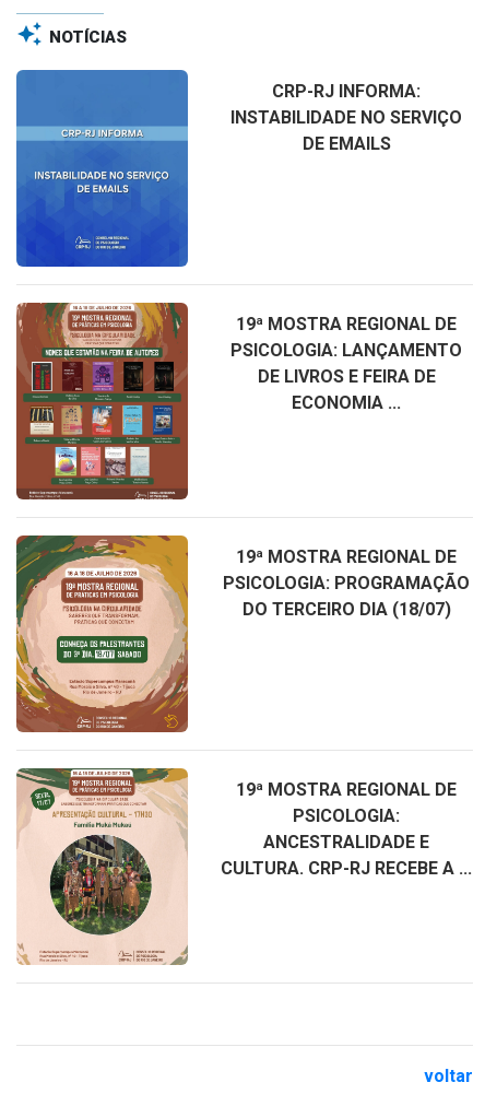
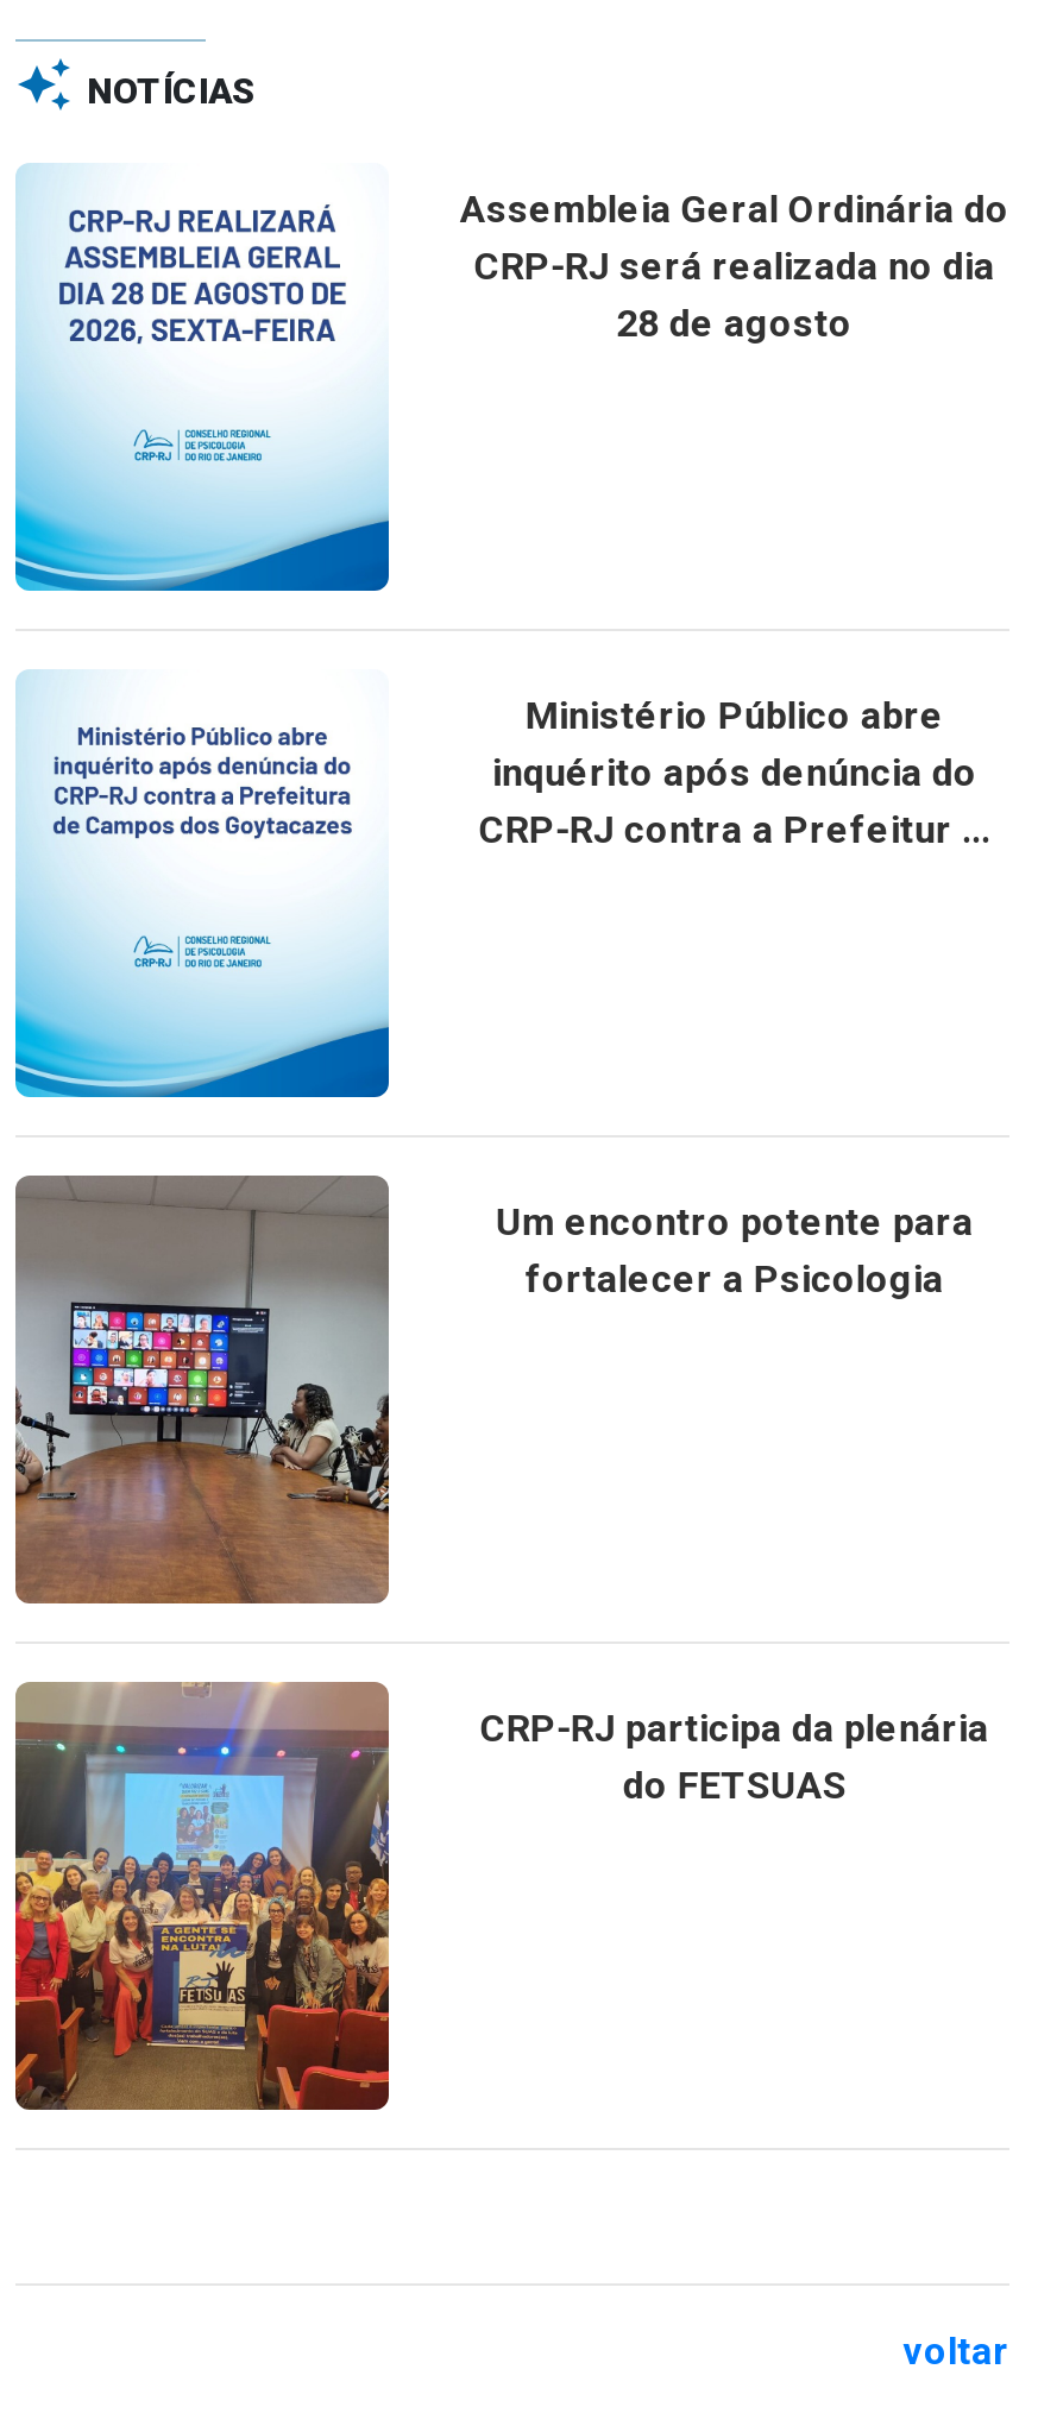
- [image]
- CRP-RJ INFORMA:
- INSTABILIDADE NO SERVIÇO
- DE EMAILS
+ [image]
+ Assembleia Geral Ordinária do
+ CRP-RJ será realizada no dia
+ 28 de agosto

- [image]
- 19ª MOSTRA REGIONAL DE
- PSICOLOGIA: LANÇAMENTO
- DE LIVROS E FEIRA DE
- ECONOMIA ...
+ [image]
+ Ministério Público abre
+ inquérito após denúncia do
+ CRP-RJ contra a Prefeitur ...

- [image]
+ [image]

- 19ª MOSTRA REGIONAL DE
- PSICOLOGIA: PROGRAMAÇÃO
- DO TERCEIRO DIA (18/07)
+ Um encontro potente para
+ fortalecer a Psicologia

- [image]
- 19ª MOSTRA REGIONAL DE
- PSICOLOGIA:
- ANCESTRALIDADE E
- CULTURA. CRP-RJ RECEBE A ...
+ [image]
+ CRP-RJ participa da plenária
+ do FETSUAS
